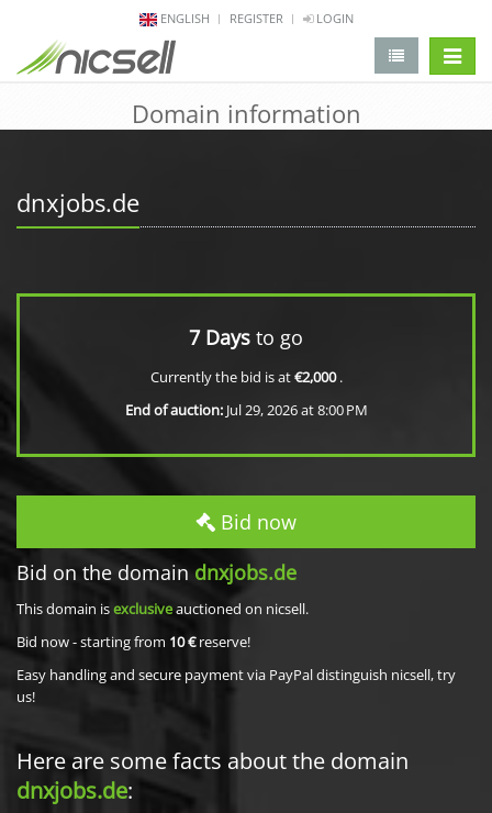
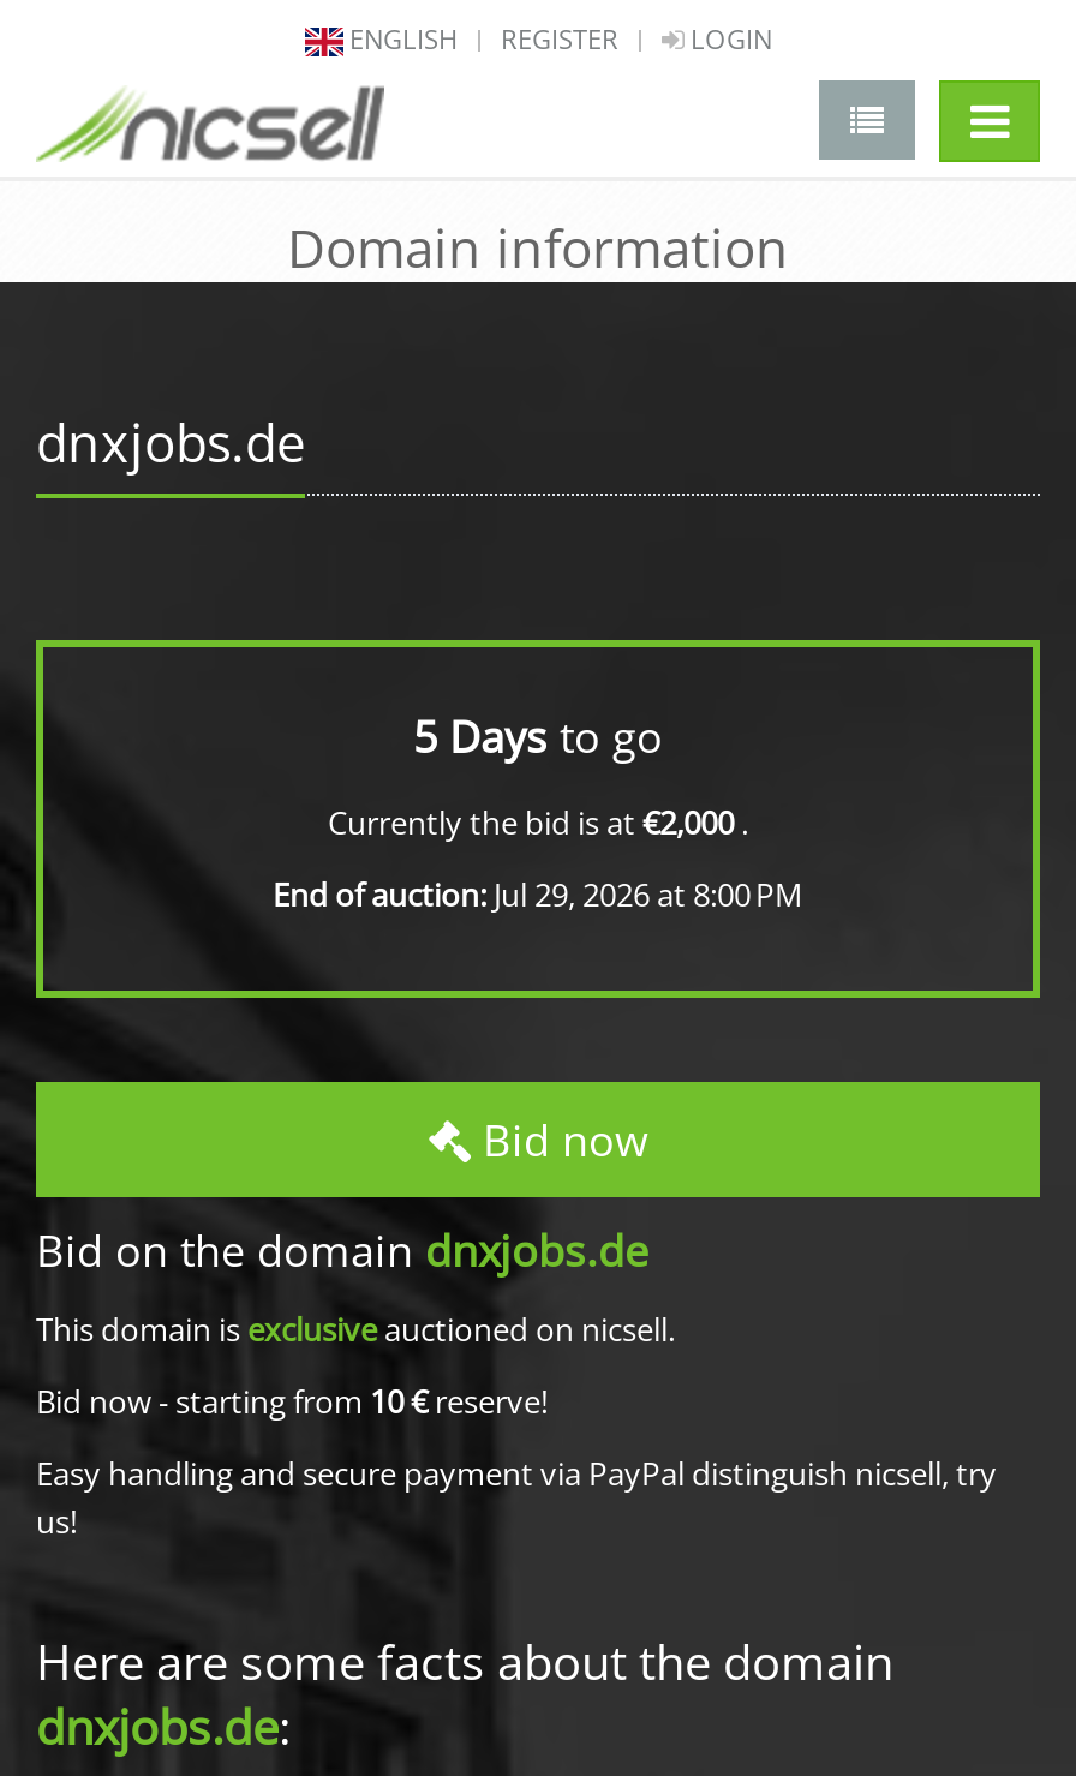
- 7 Days to go
+ 5 Days to go
